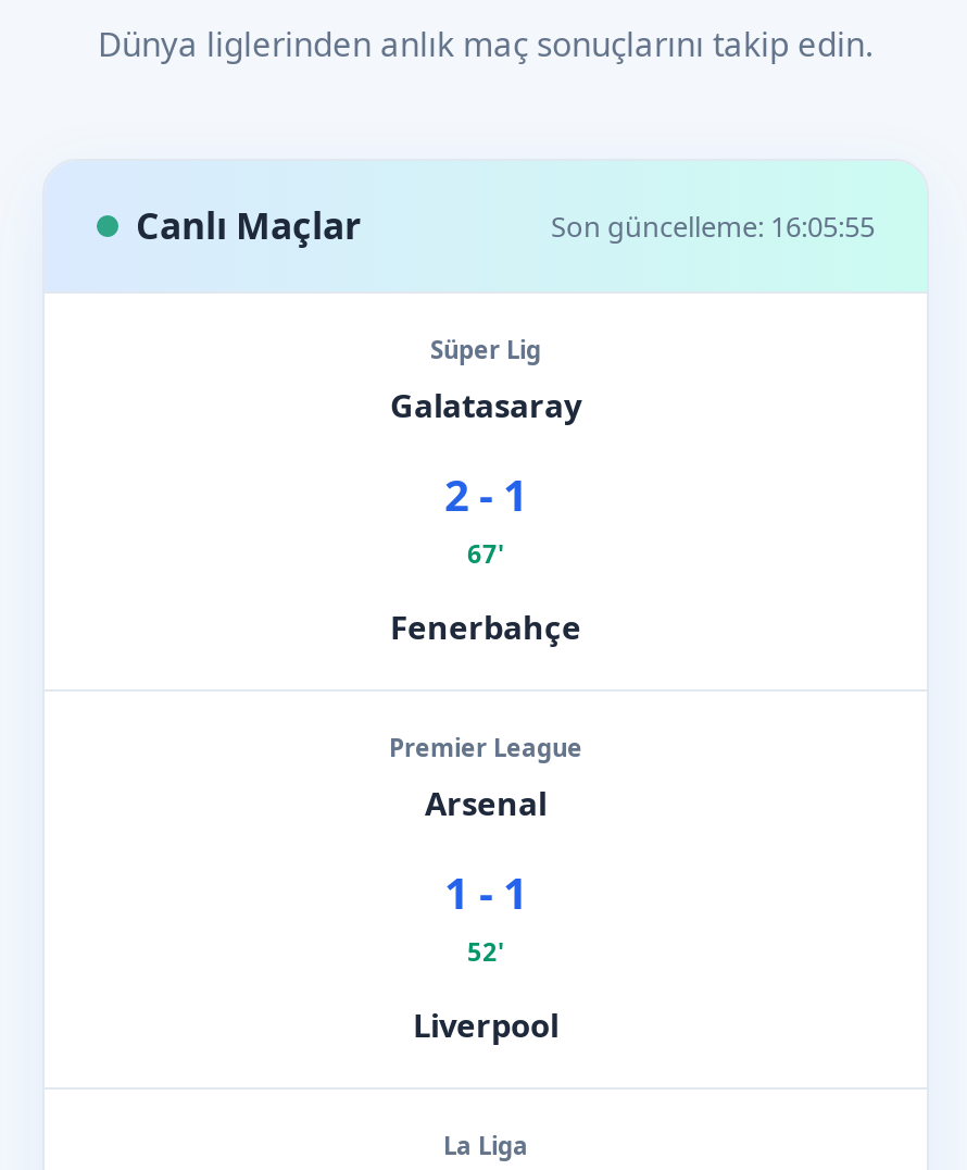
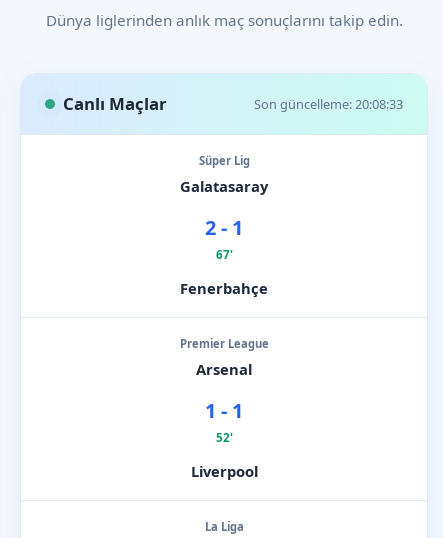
- Son güncelleme: 16:05:55
+ Son güncelleme: 20:08:33
